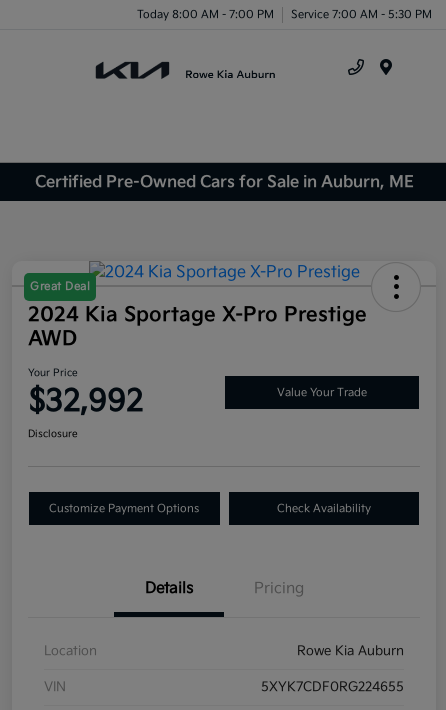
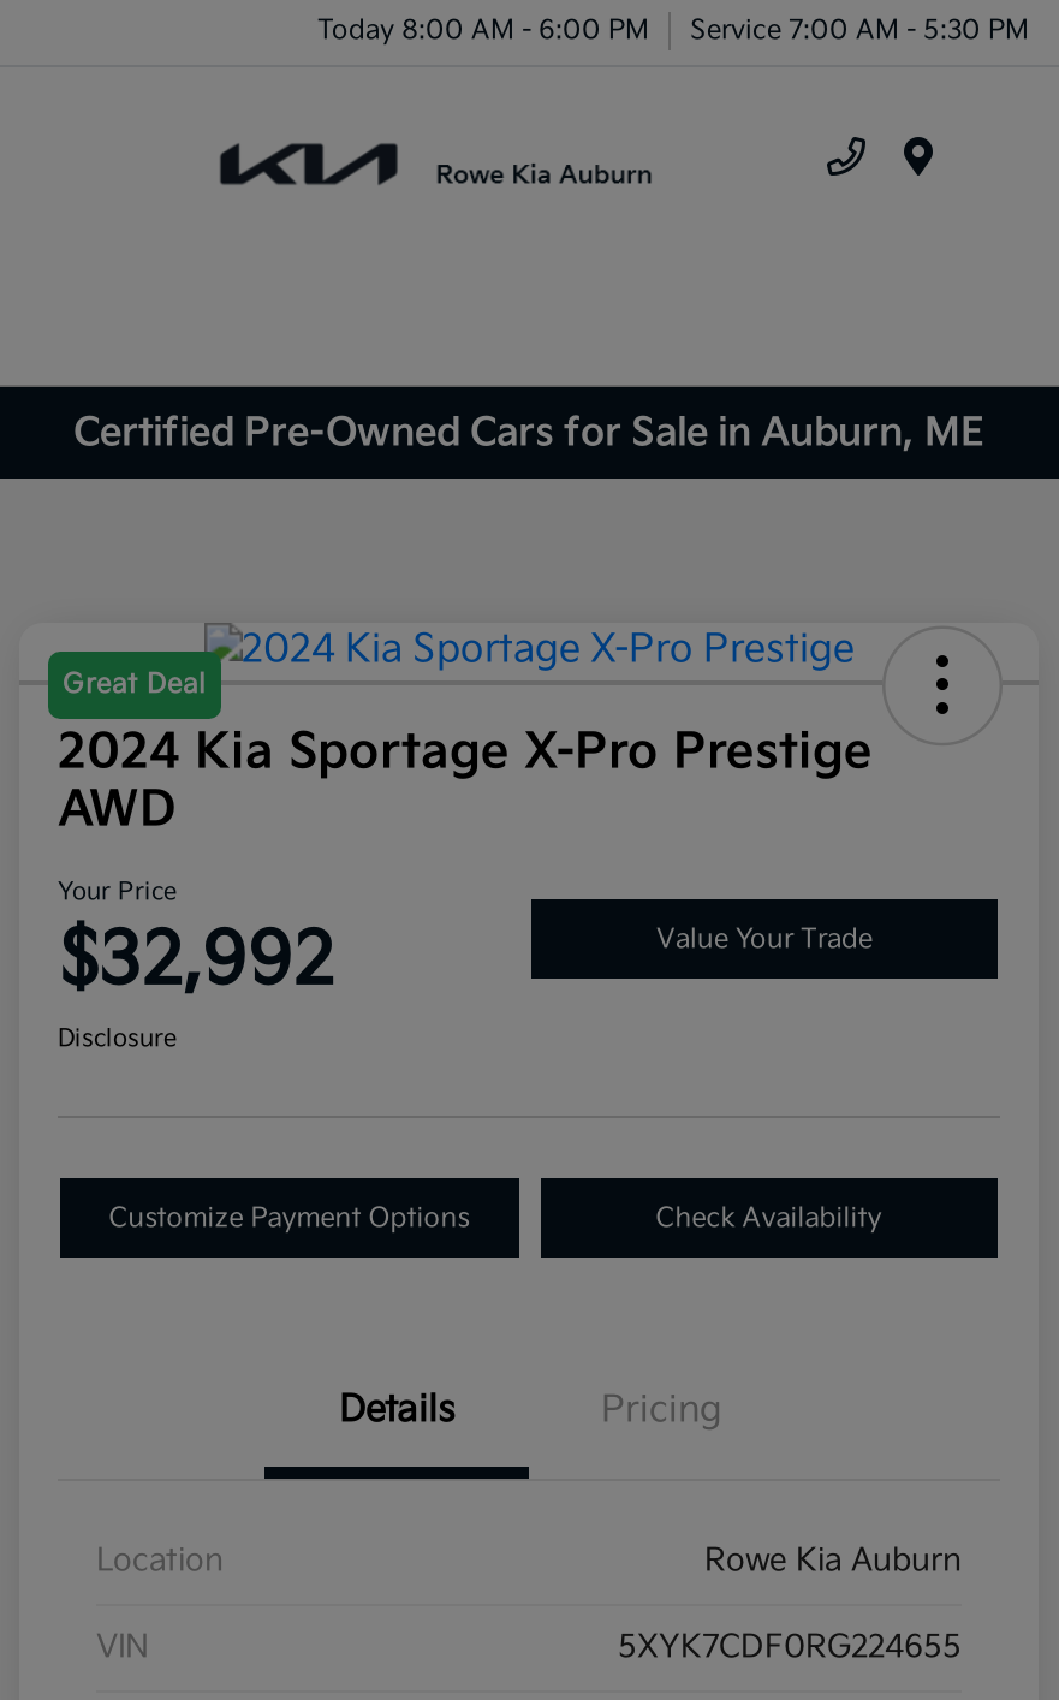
- Today 8:00 AM - 7:00 PM Service 7:00 AM - 5:30 PM
+ Today 8:00 AM - 6:00 PM Service 7:00 AM - 5:30 PM
